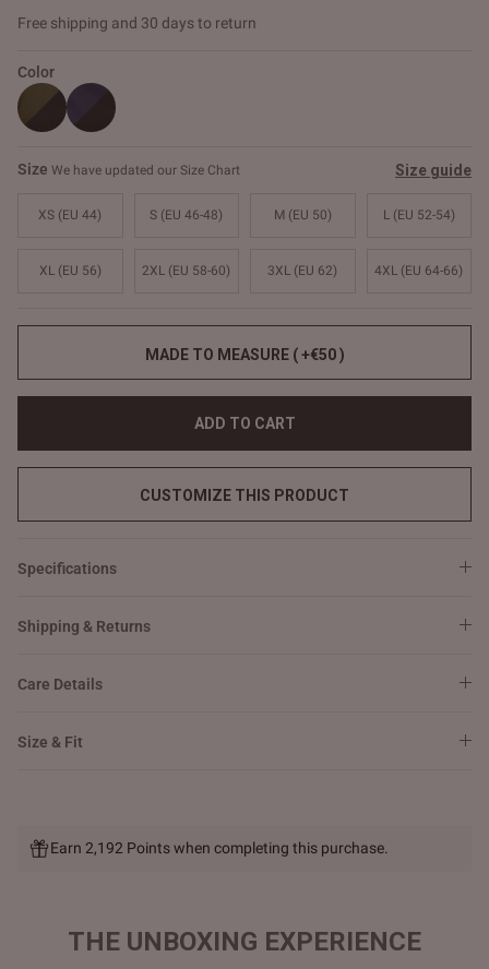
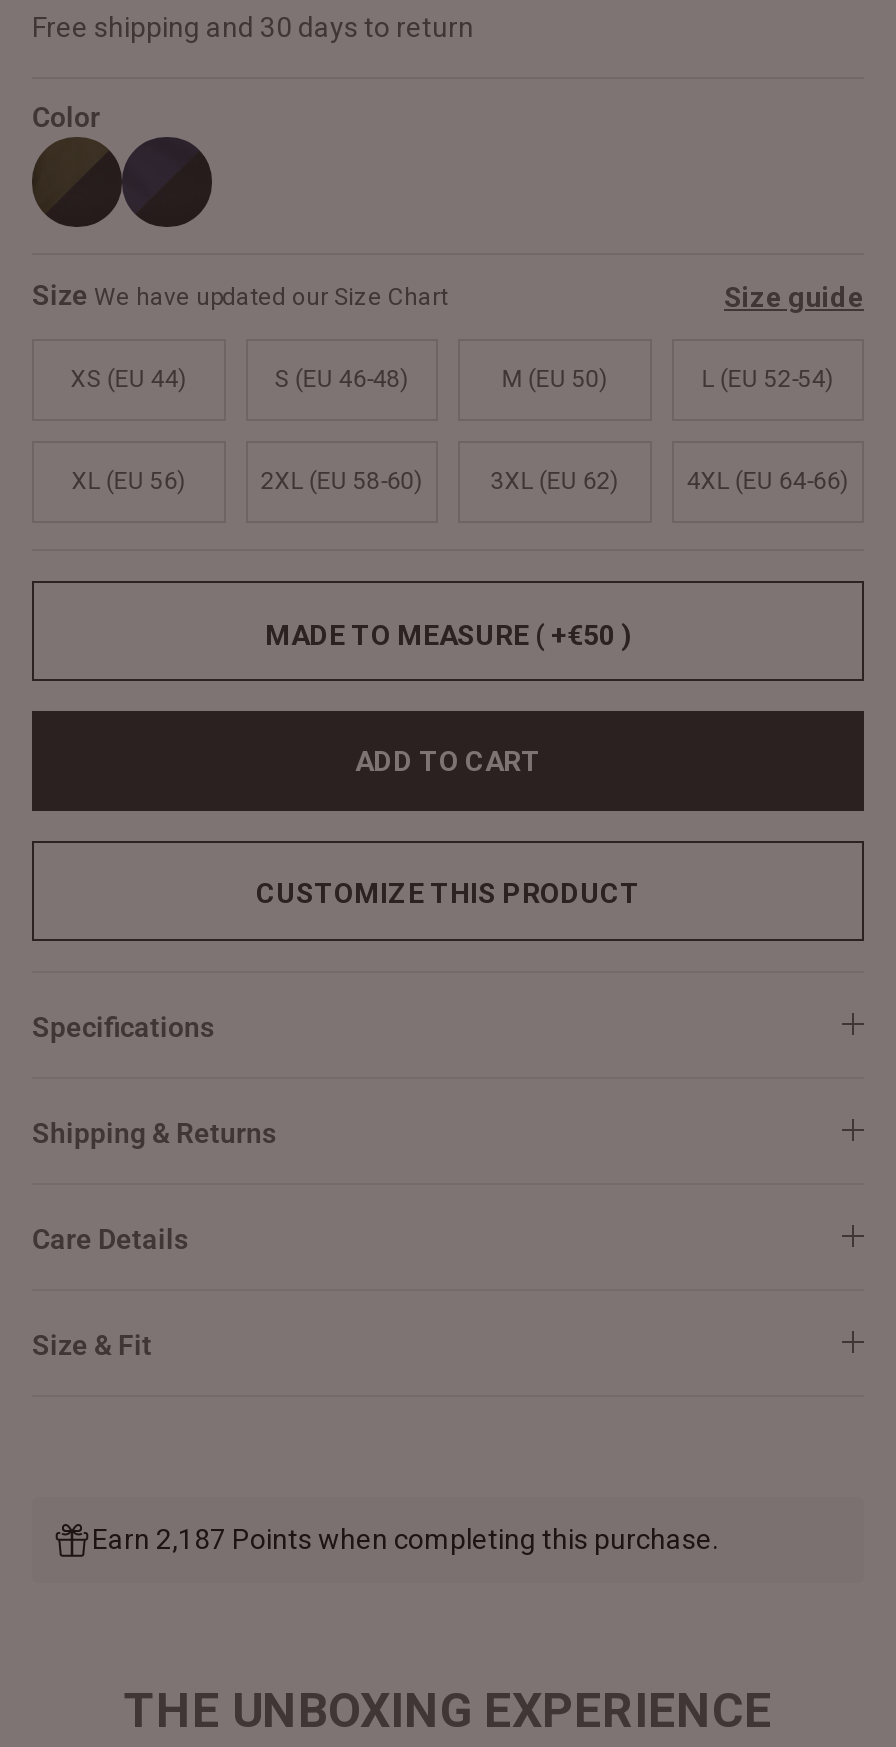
- Earn 2,192 Points when completing this purchase.
+ Earn 2,187 Points when completing this purchase.
